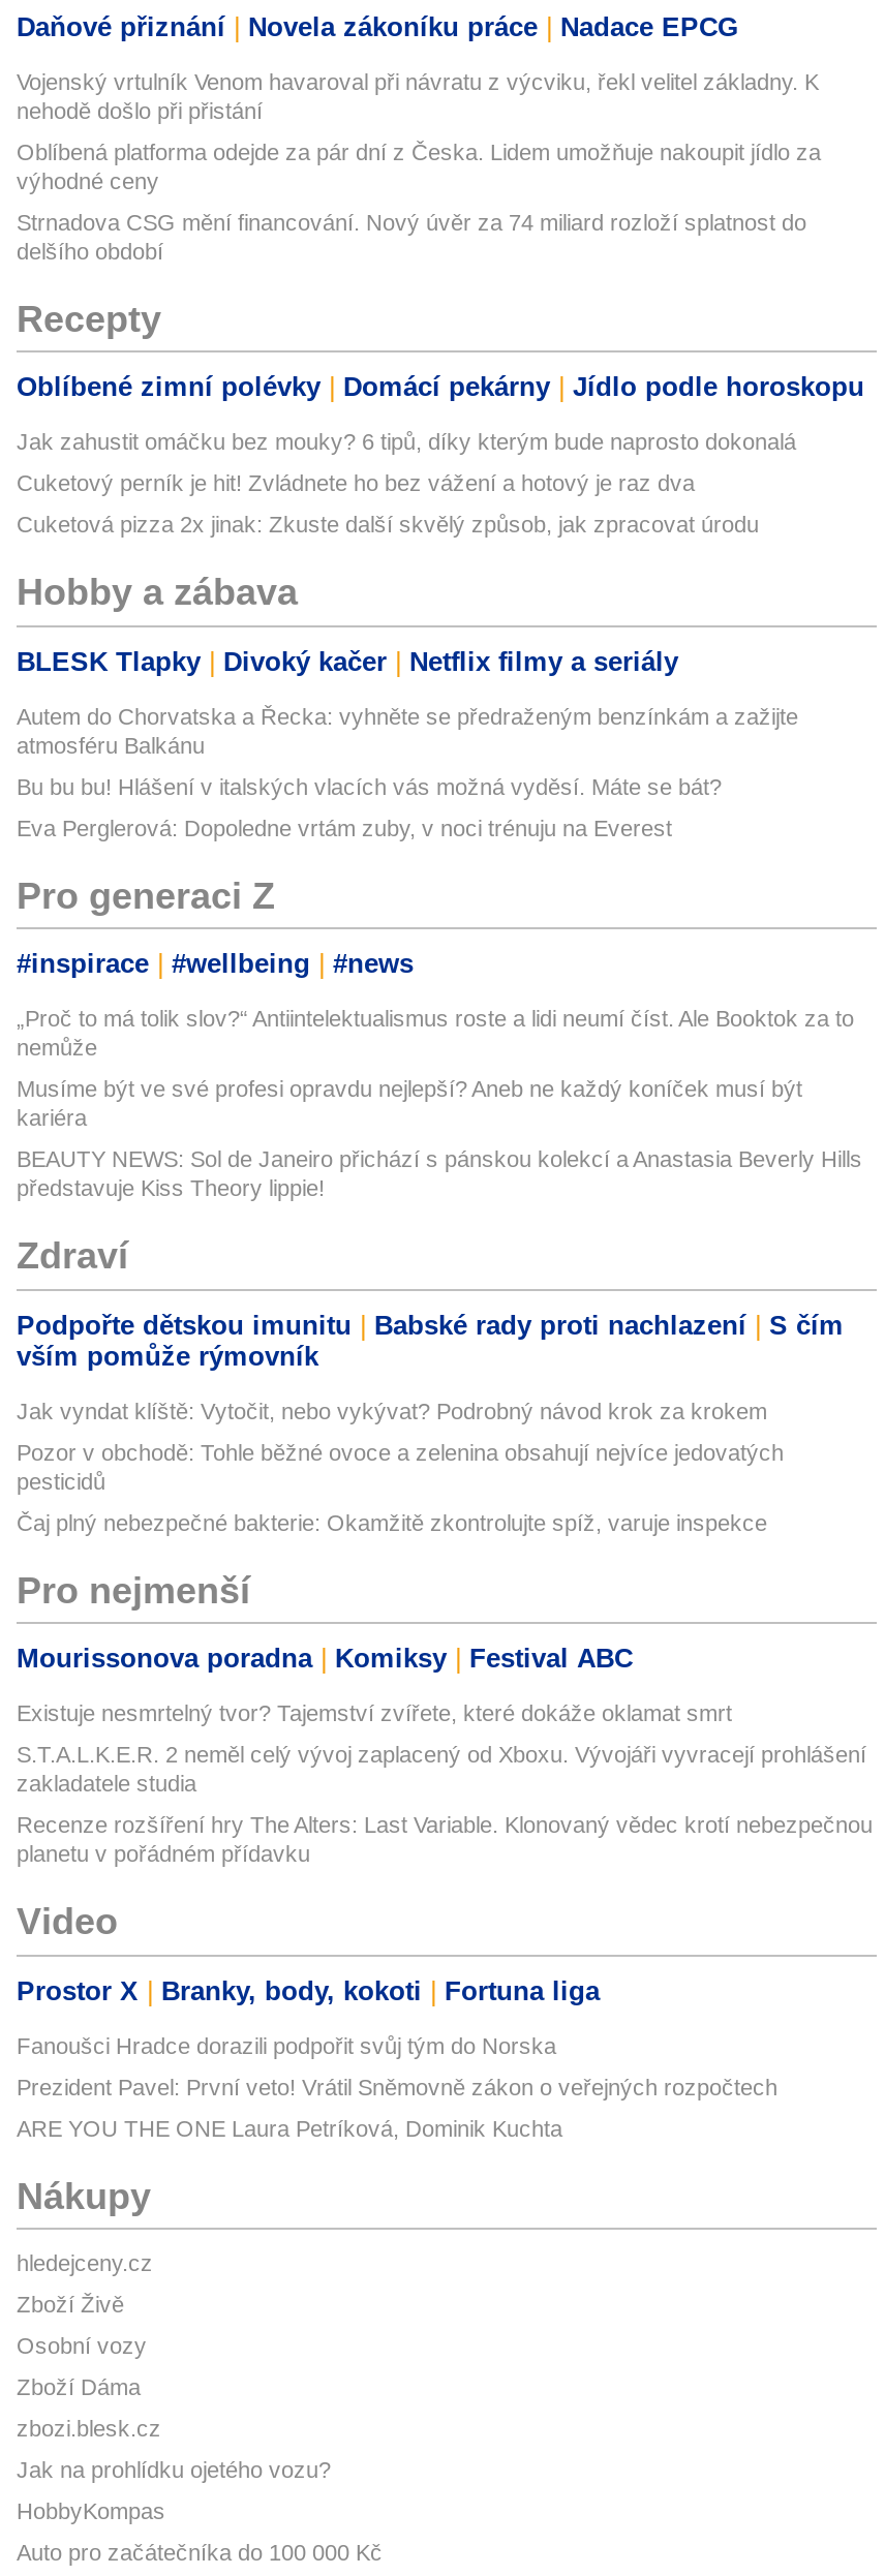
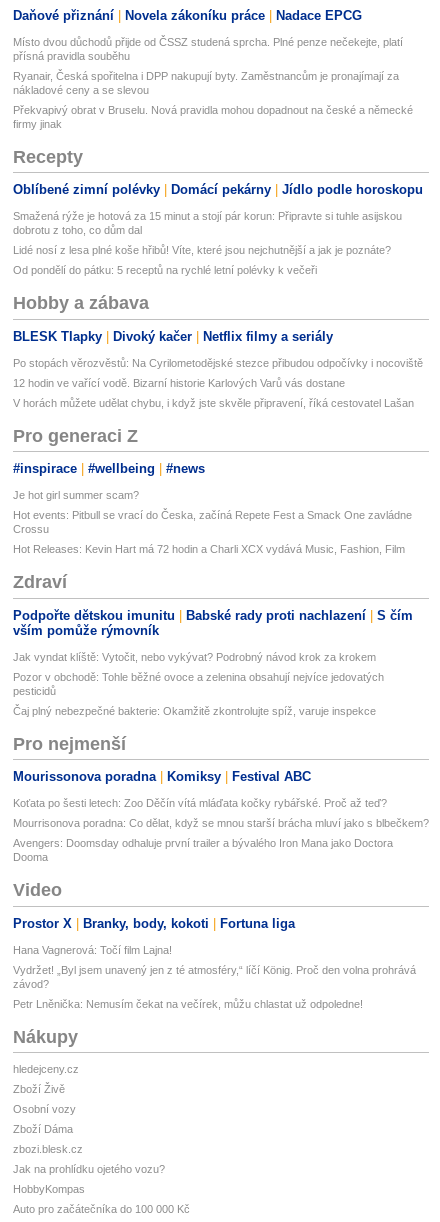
- Vojenský vrtulník Venom havaroval při návratu z výcviku, řekl velitel základny. K
- nehodě došlo při přistání
+ Místo dvou důchodů přijde od ČSSZ studená sprcha. Plné penze nečekejte, platí
+ přísná pravidla souběhu

- Oblíbená platforma odejde za pár dní z Česka. Lidem umožňuje nakoupit jídlo za
- výhodné ceny
+ Ryanair, Česká spořitelna i DPP nakupují byty. Zaměstnancům je pronajímají za
+ nákladové ceny a se slevou

- Strnadova CSG mění financování. Nový úvěr za 74 miliard rozloží splatnost do
- delšího období
+ Překvapivý obrat v Bruselu. Nová pravidla mohou dopadnout na české a německé
+ firmy jinak

- Jak zahustit omáčku bez mouky? 6 tipů, díky kterým bude naprosto dokonalá
+ Smažená rýže je hotová za 15 minut a stojí pár korun: Připravte si tuhle asijskou
+ dobrotu z toho, co dům dal

- Cuketový perník je hit! Zvládnete ho bez vážení a hotový je raz dva
+ Lidé nosí z lesa plné koše hřibů! Víte, které jsou nejchutnější a jak je poznáte?

- Cuketová pizza 2x jinak: Zkuste další skvělý způsob, jak zpracovat úrodu
+ Od pondělí do pátku: 5 receptů na rychlé letní polévky k večeři

- Autem do Chorvatska a Řecka: vyhněte se předraženým benzínkám a zažijte
- atmosféru Balkánu
+ Po stopách věrozvěstů: Na Cyrilometodějské stezce přibudou odpočívky i nocoviště

- Bu bu bu! Hlášení v italských vlacích vás možná vyděsí. Máte se bát?
+ 12 hodin ve vařící vodě. Bizarní historie Karlových Varů vás dostane

- Eva Perglerová: Dopoledne vrtám zuby, v noci trénuju na Everest
+ V horách můžete udělat chybu, i když jste skvěle připravení, říká cestovatel Lašan

- „Proč to má tolik slov?“ Antiintelektualismus roste a lidi neumí číst. Ale Booktok za to
- nemůže
+ Je hot girl summer scam?

- Musíme být ve své profesi opravdu nejlepší? Aneb ne každý koníček musí být
- kariéra
+ Hot events: Pitbull se vrací do Česka, začíná Repete Fest a Smack One zavládne
+ Crossu

- BEAUTY NEWS: Sol de Janeiro přichází s pánskou kolekcí a Anastasia Beverly Hills
- představuje Kiss Theory lippie!
+ Hot Releases: Kevin Hart má 72 hodin a Charli XCX vydává Music, Fashion, Film

- Existuje nesmrtelný tvor? Tajemství zvířete, které dokáže oklamat smrt
+ Koťata po šesti letech: Zoo Děčín vítá mláďata kočky rybářské. Proč až teď?

- S.T.A.L.K.E.R. 2 neměl celý vývoj zaplacený od Xboxu. Vývojáři vyvracejí prohlášení
- zakladatele studia
+ Mourrisonova poradna: Co dělat, když se mnou starší brácha mluví jako s blbečkem?

- Recenze rozšíření hry The Alters: Last Variable. Klonovaný vědec krotí nebezpečnou
- planetu v pořádném přídavku
+ Avengers: Doomsday odhaluje první trailer a bývalého Iron Mana jako Doctora
+ Dooma

- Fanoušci Hradce dorazili podpořit svůj tým do Norska
+ Hana Vagnerová: Točí film Lajna!

- Prezident Pavel: První veto! Vrátil Sněmovně zákon o veřejných rozpočtech
+ Vydržet! „Byl jsem unavený jen z té atmosféry,“ líčí König. Proč den volna prohrává
+ závod?

- ARE YOU THE ONE Laura Petríková, Dominik Kuchta
+ Petr Lněnička: Nemusím čekat na večírek, můžu chlastat už odpoledne!
